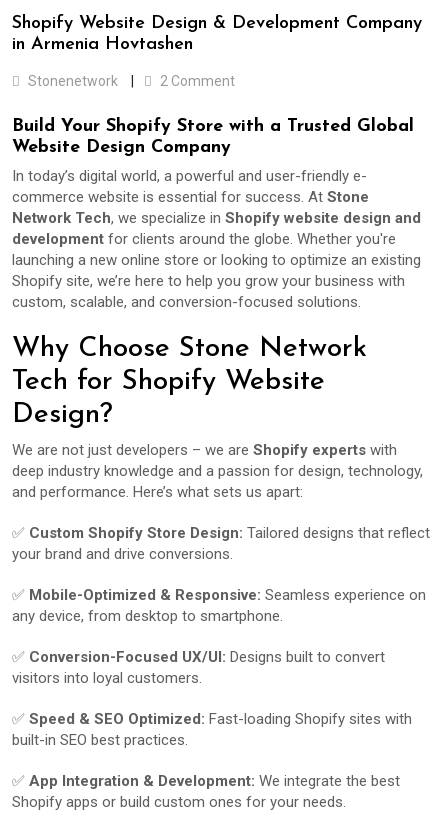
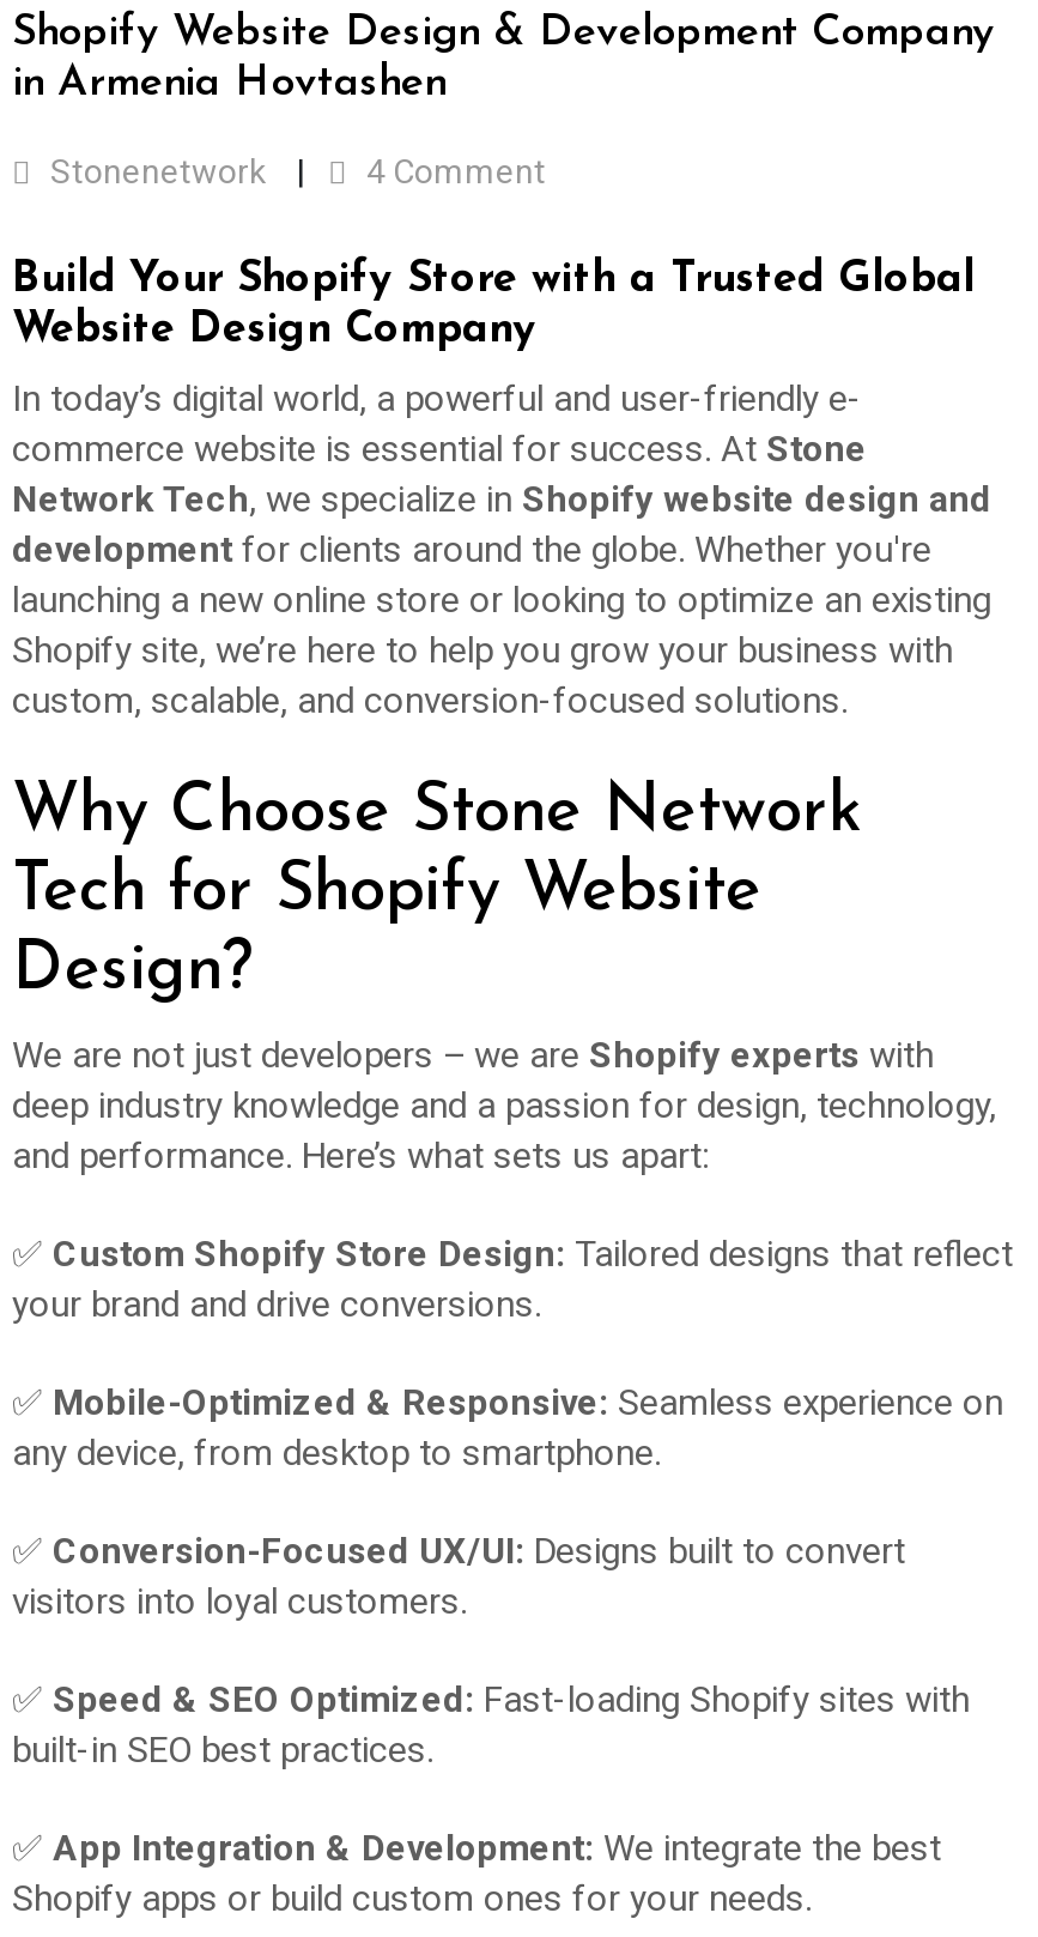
- 2 Comment
+ 4 Comment
